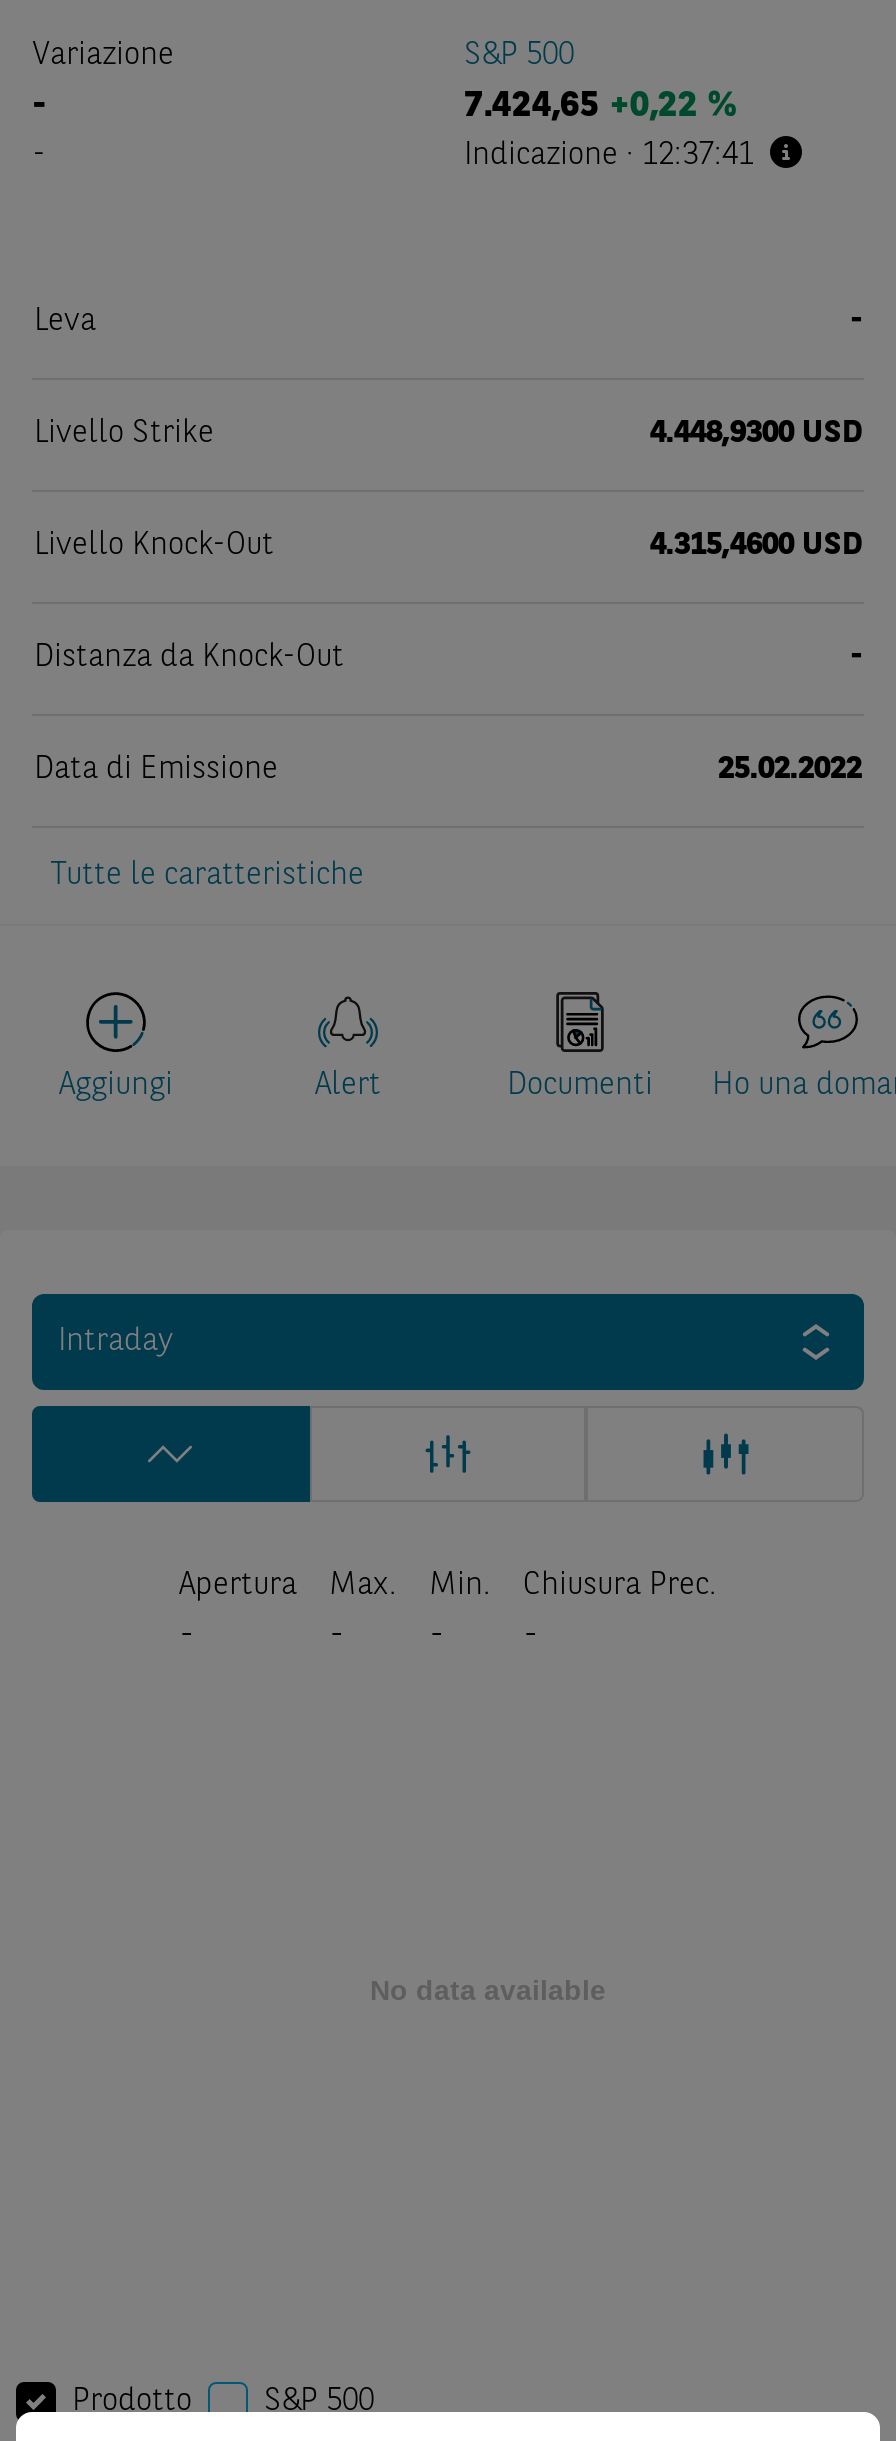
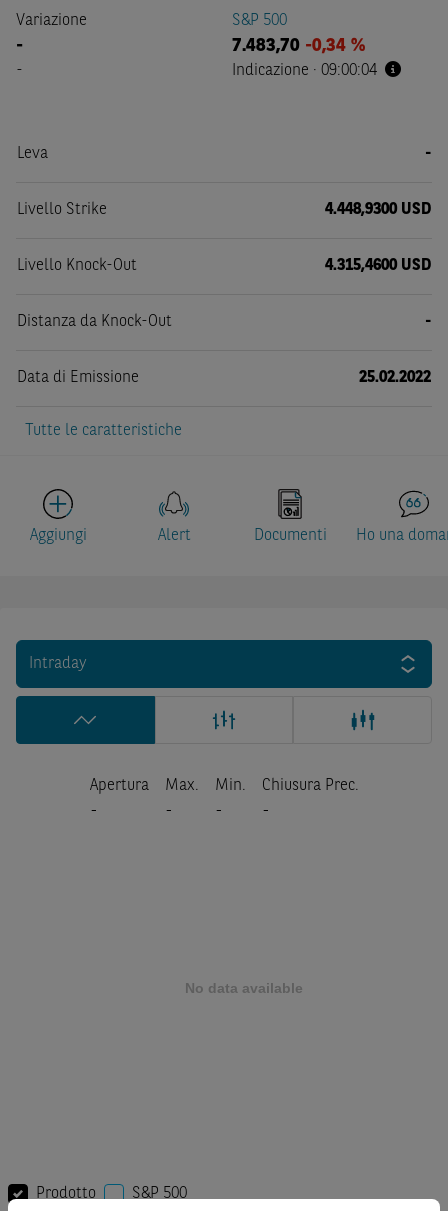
- 7.424,65 +0,22 %
+ 7.483,70 -0,34 %

- Indicazione · 12:37:41
+ Indicazione · 09:00:04
